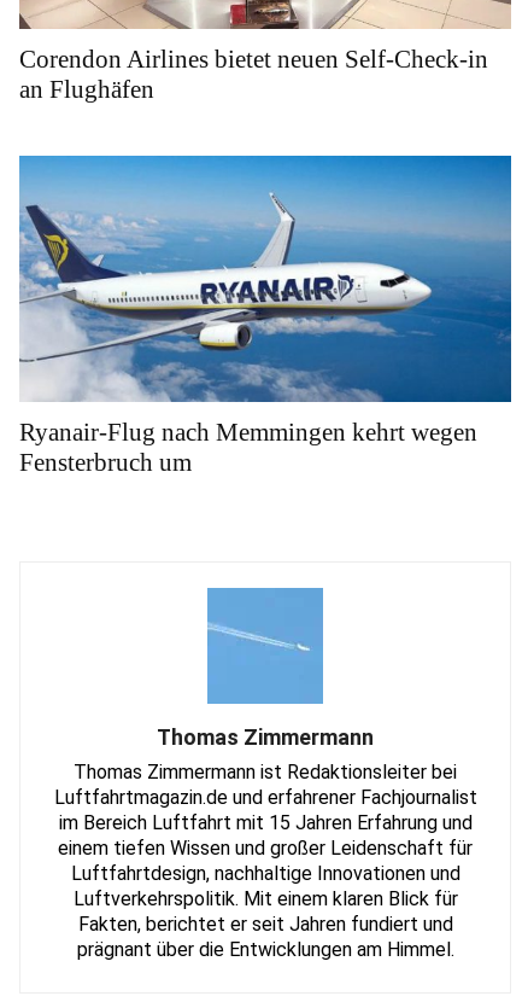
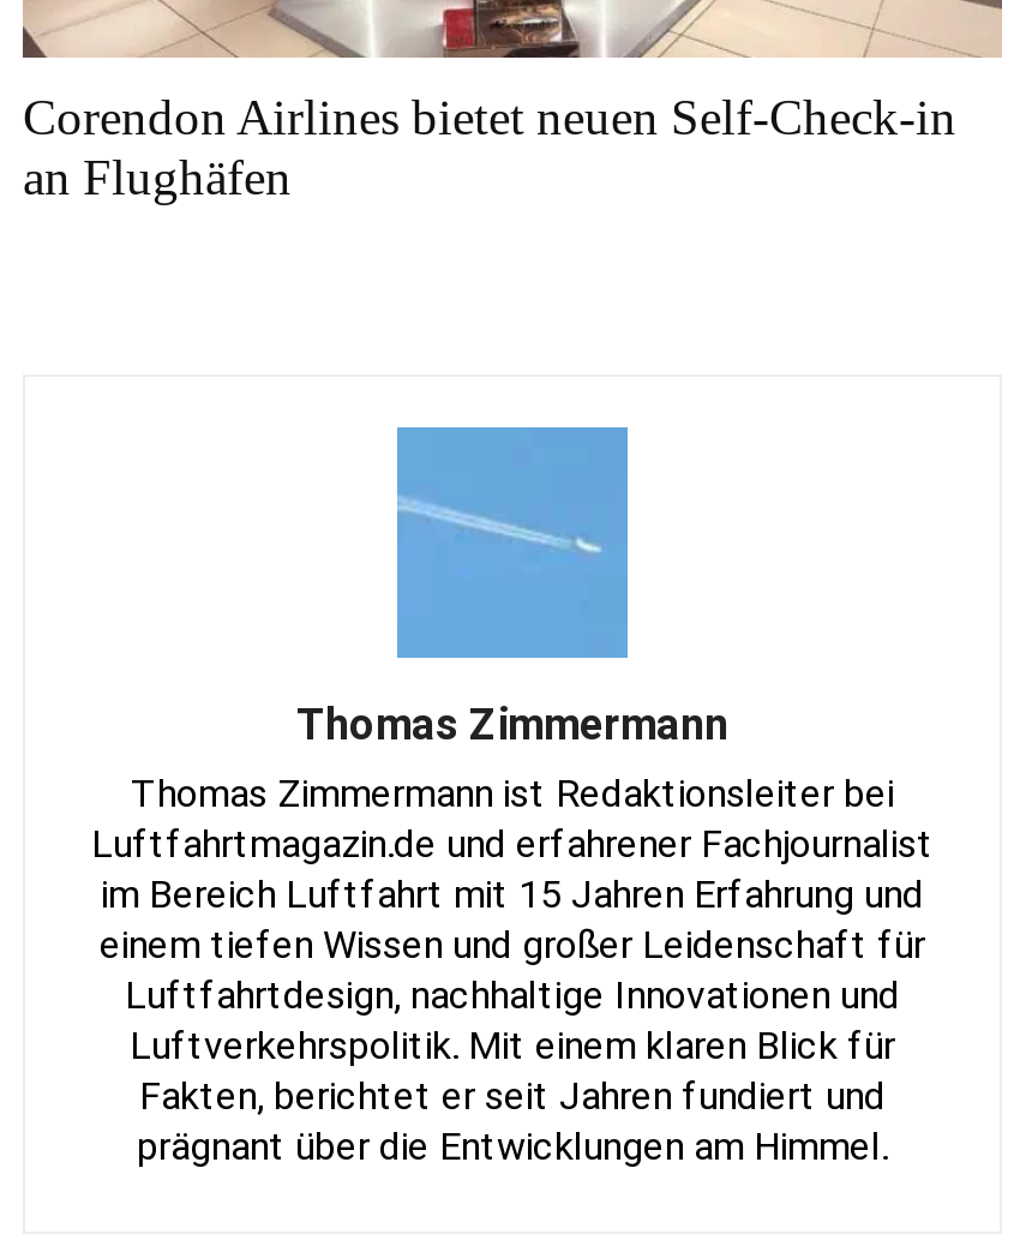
- [image]
- Ryanair-Flug nach Memmingen kehrt wegen
- Fensterbruch um
